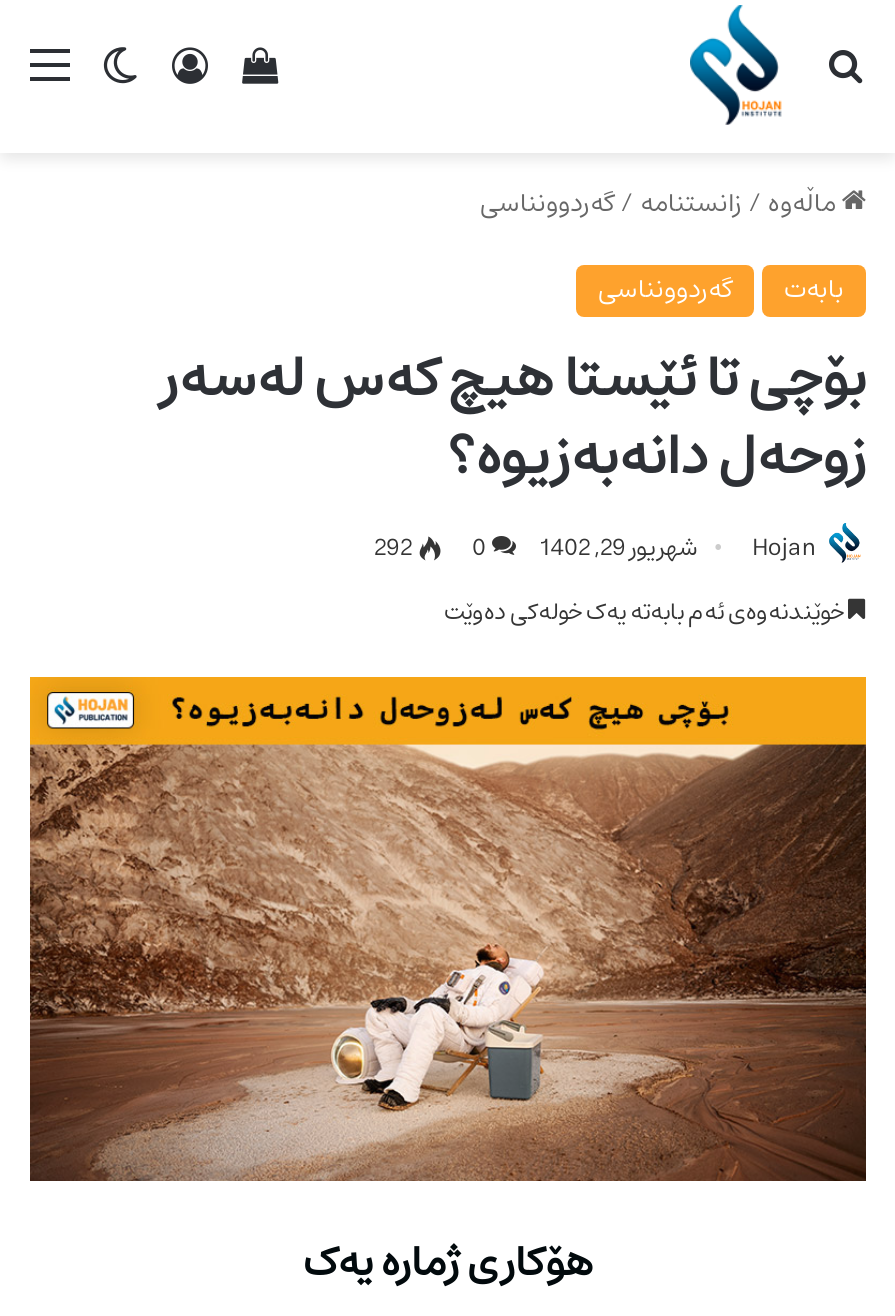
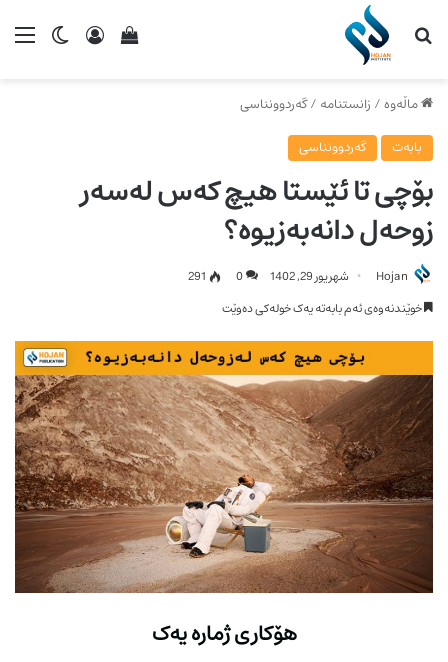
- 292 0
+ 291 0
